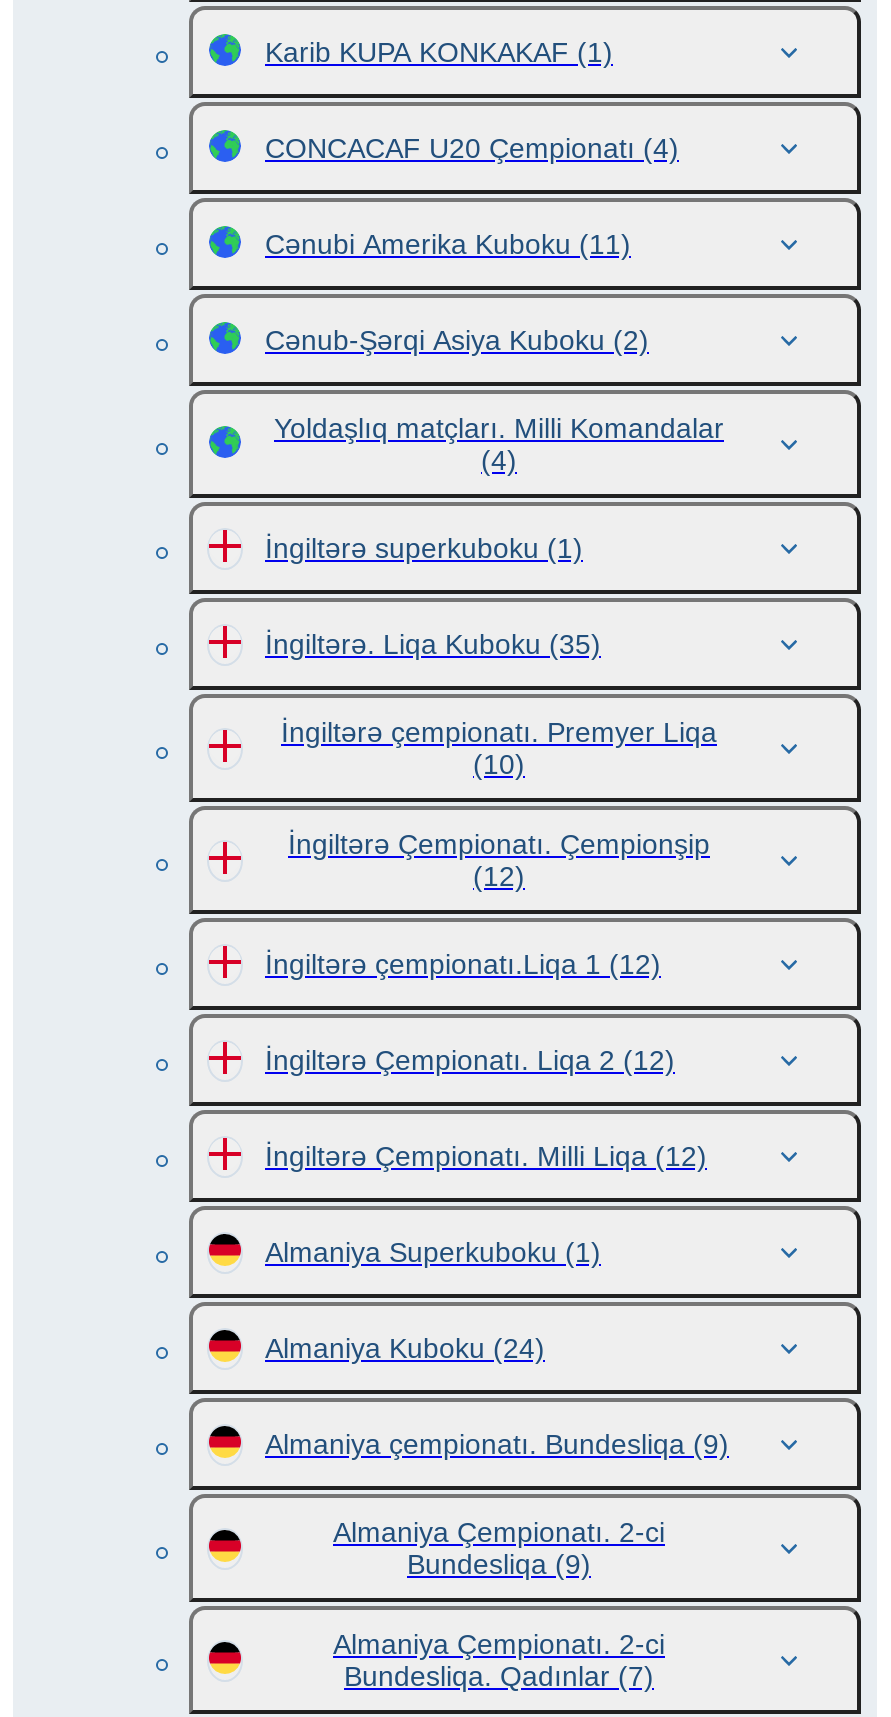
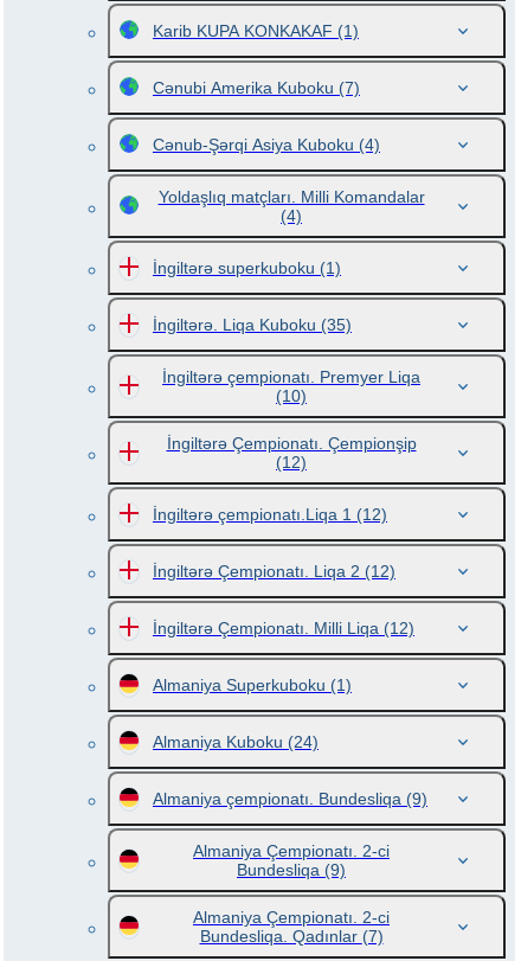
- CONCACAF U20 Çempionatı (4)
- Cənubi Amerika Kuboku (11)
- Cənub-Şərqi Asiya Kuboku (2)
+ Cənubi Amerika Kuboku (7)
+ Cənub-Şərqi Asiya Kuboku (4)
